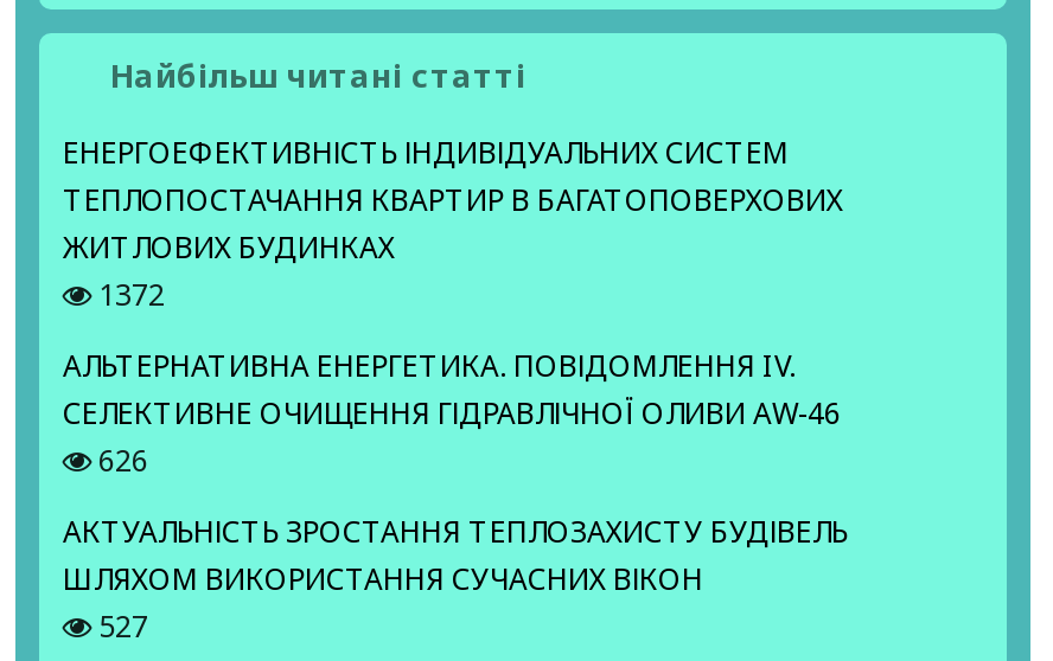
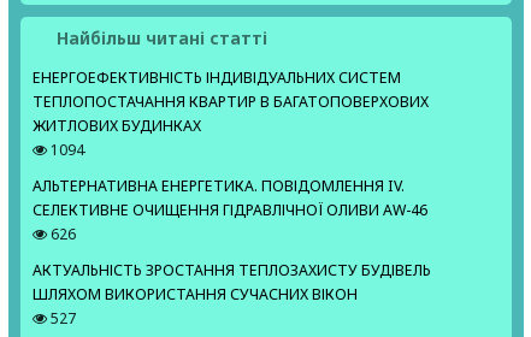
- 1372
+ 1094
